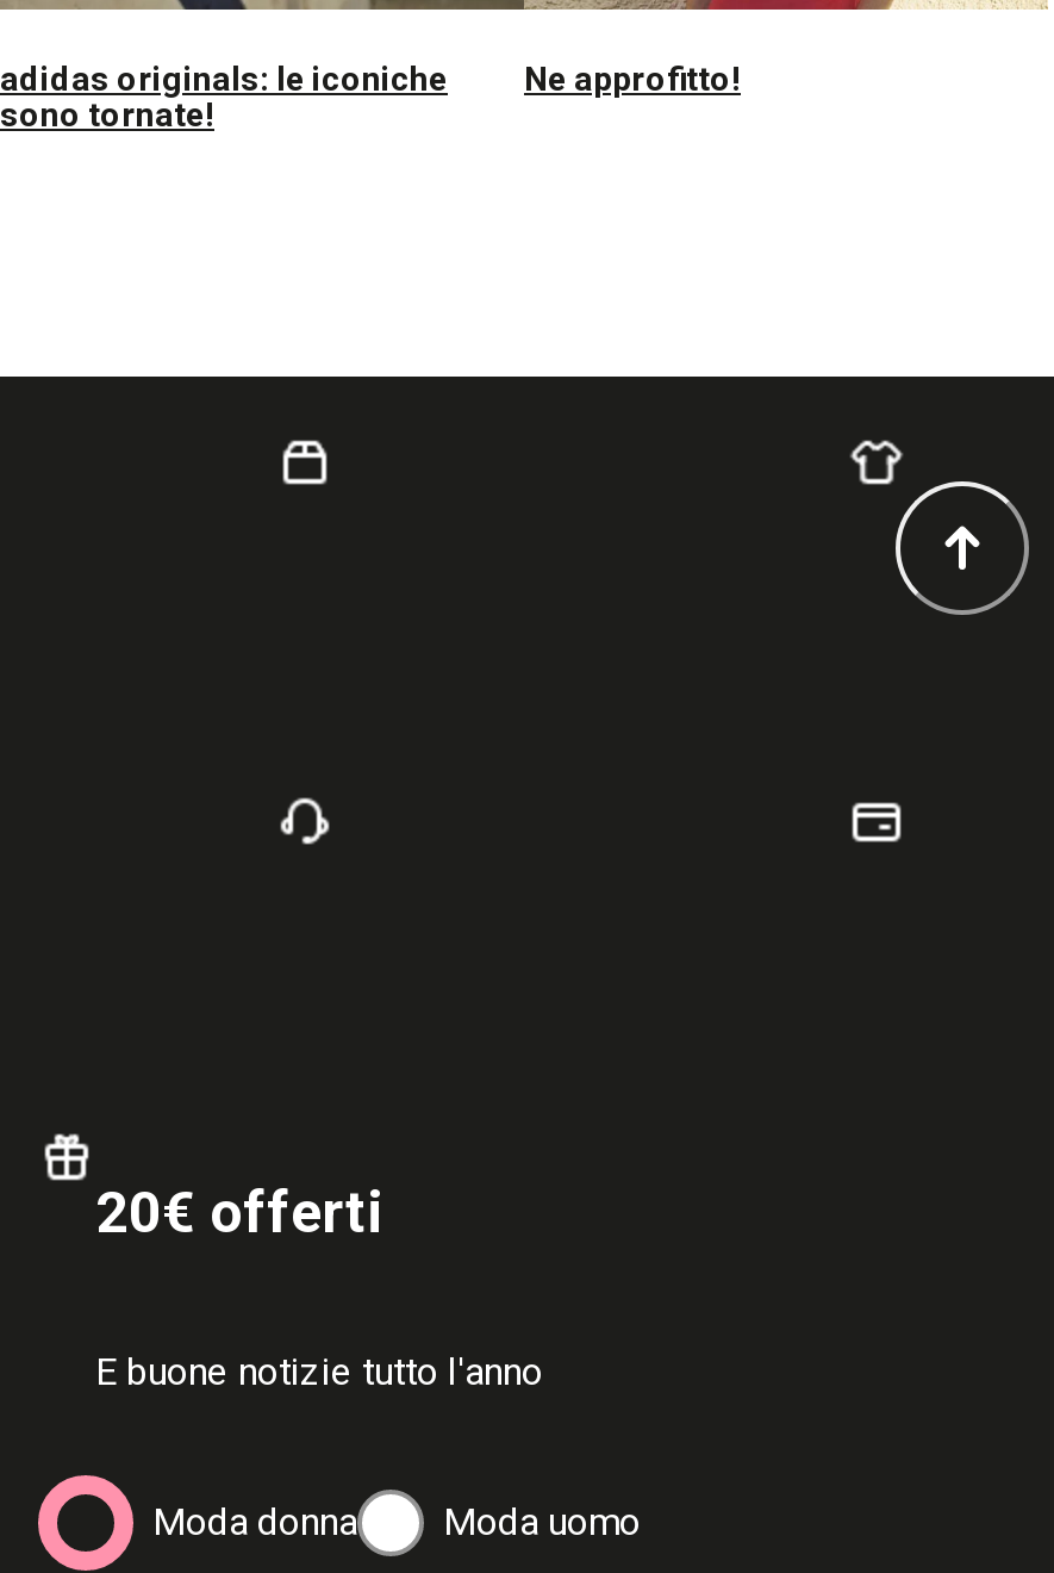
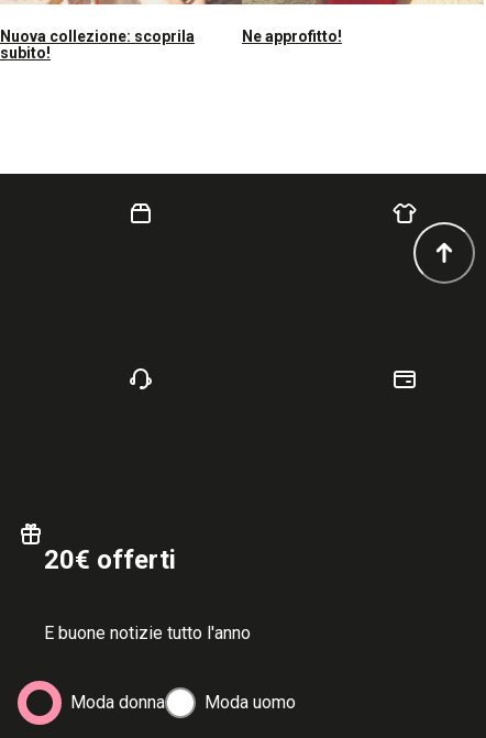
- adidas originals: le iconiche
- sono tornate!
+ Nuova collezione: scoprila
+ subito!
